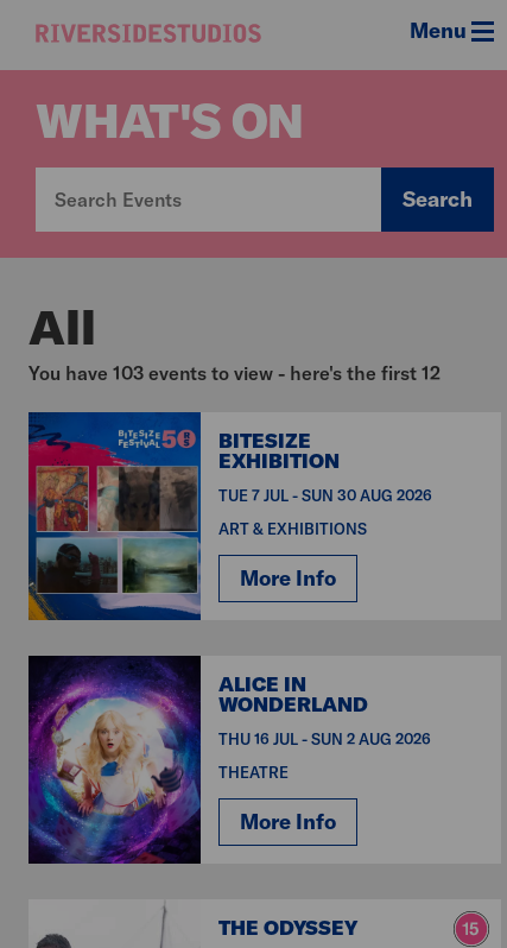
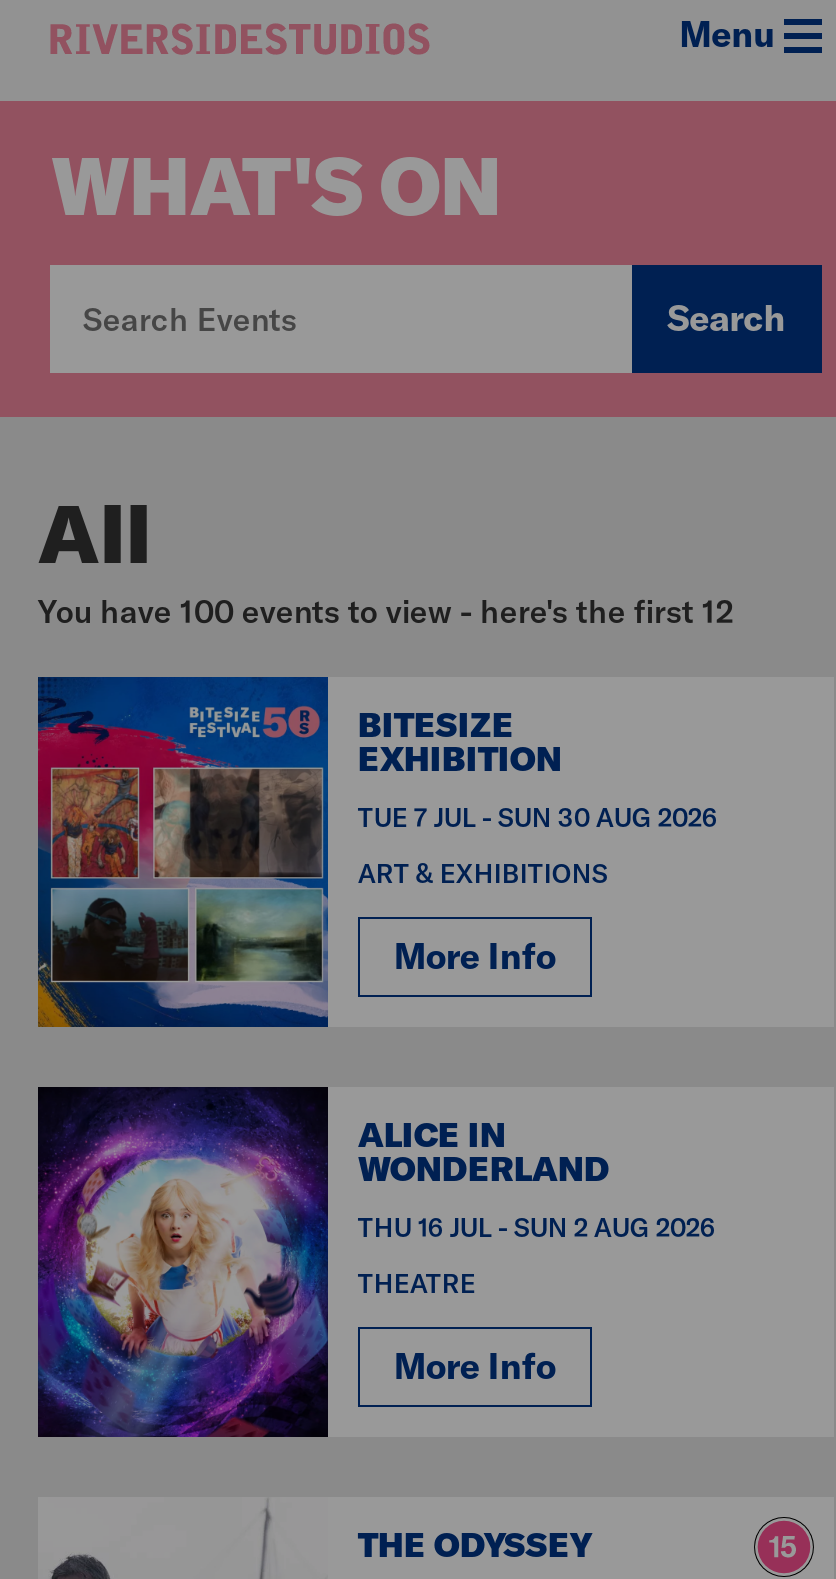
- You have 103 events to view - here's the first 12
+ You have 100 events to view - here's the first 12
